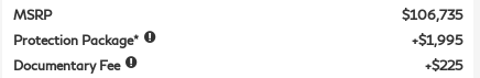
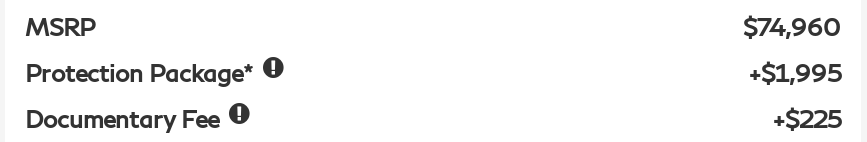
- $106,735
+ $74,960
